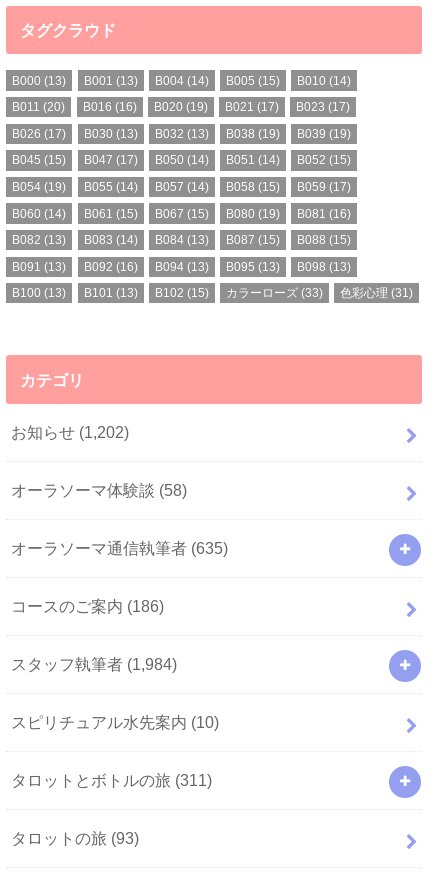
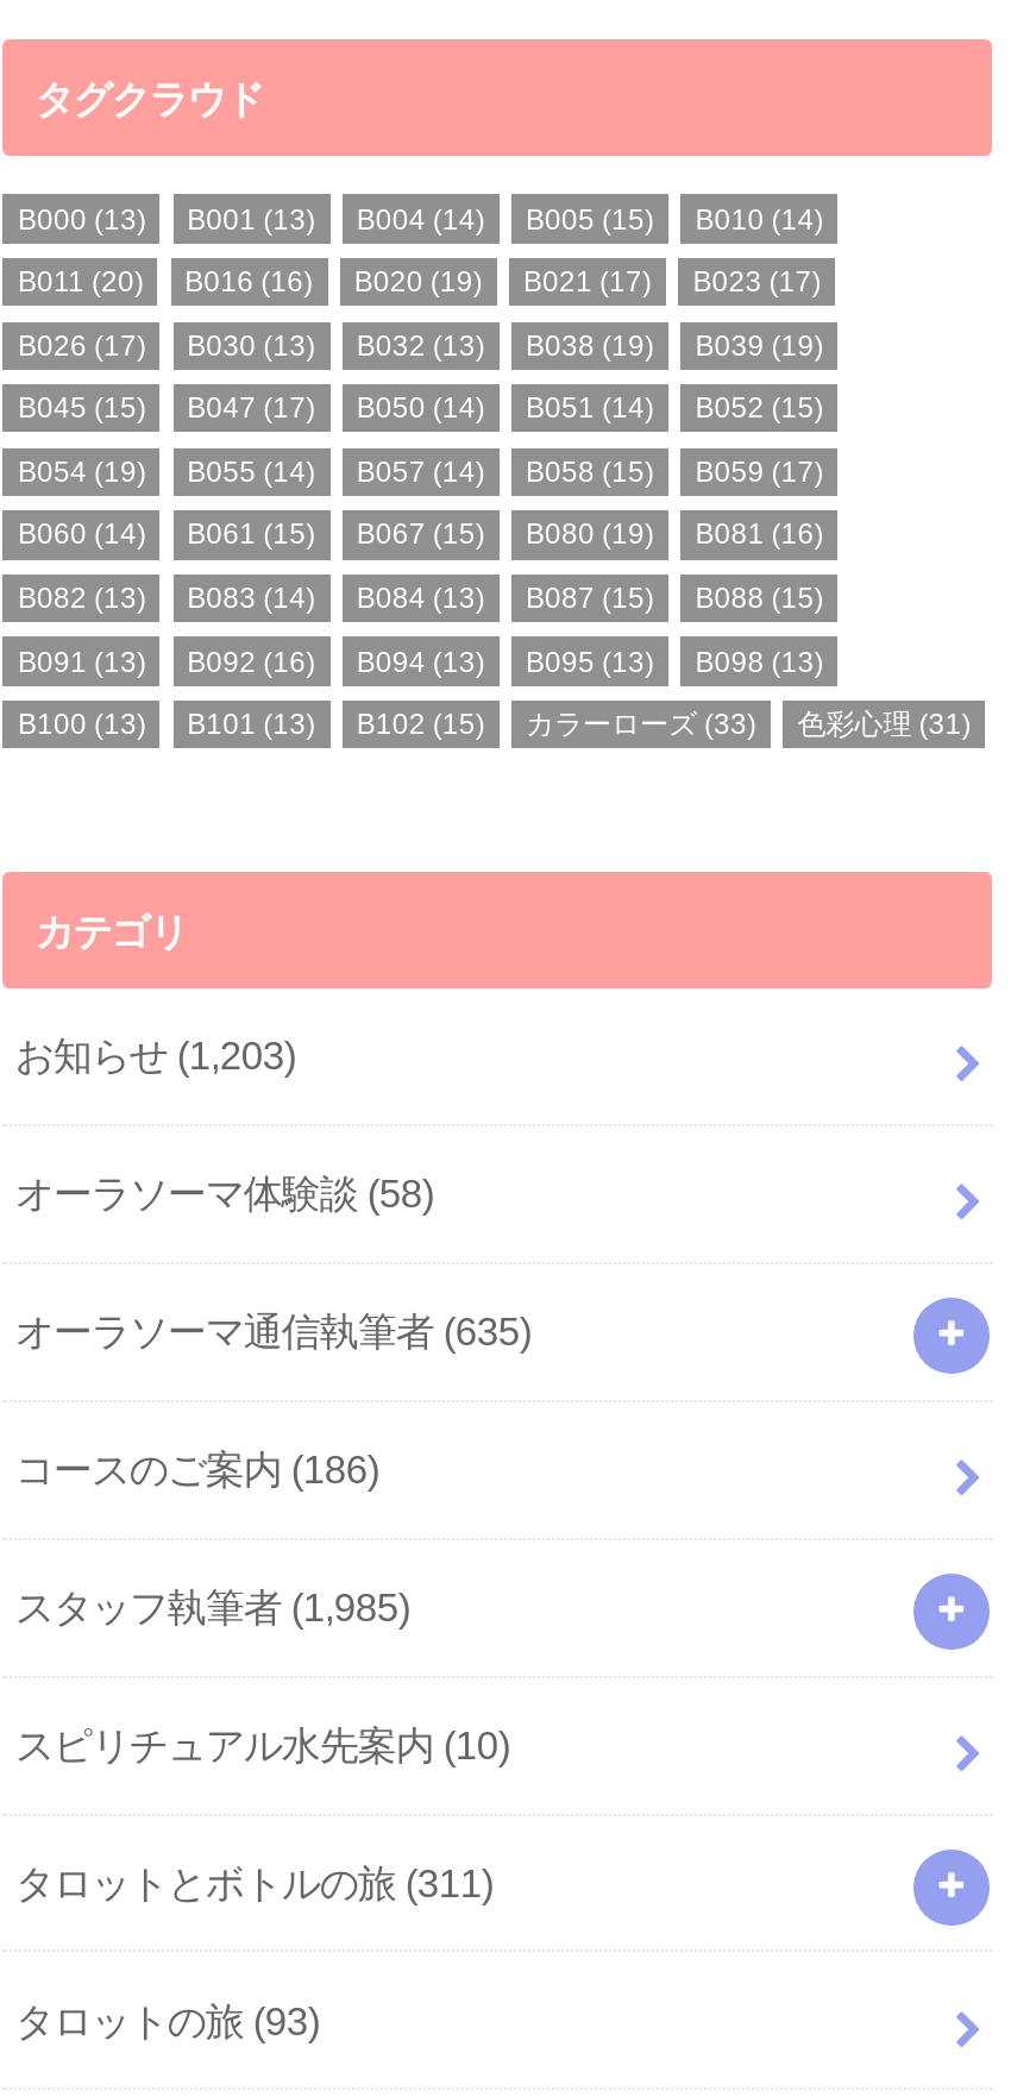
- お知らせ(1,202)
+ お知らせ(1,203)

- スタッフ執筆者(1,984)
+ スタッフ執筆者(1,985)
